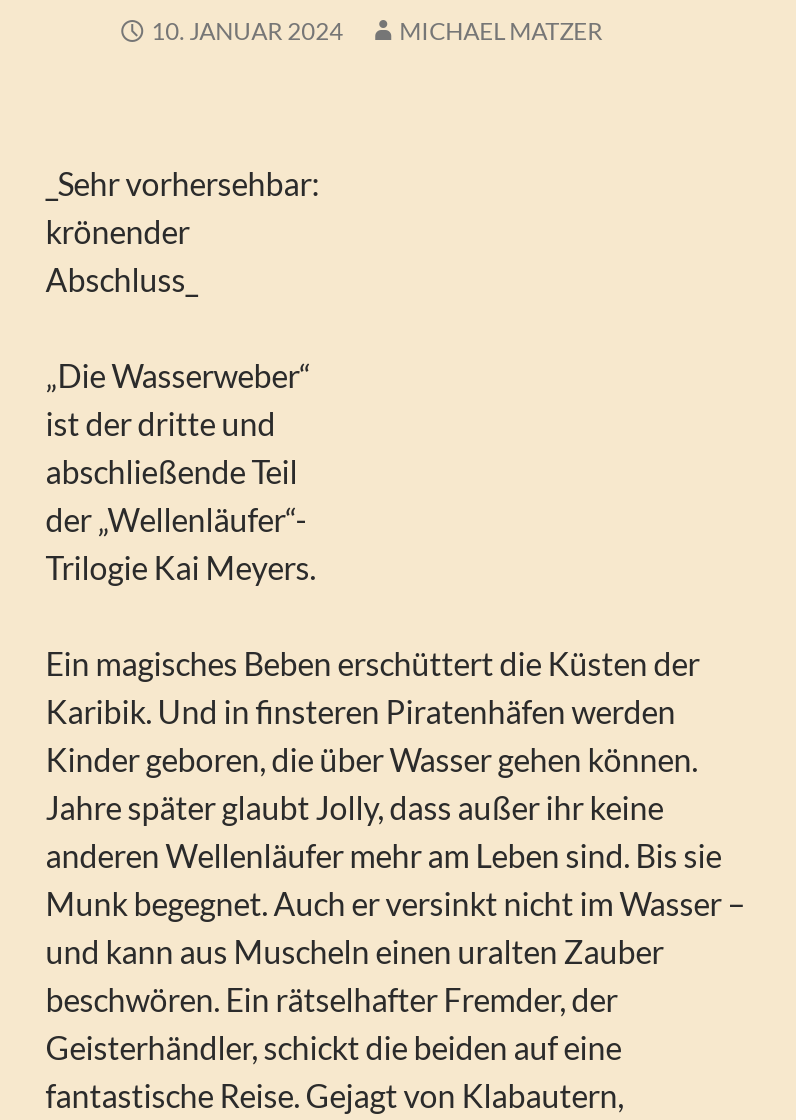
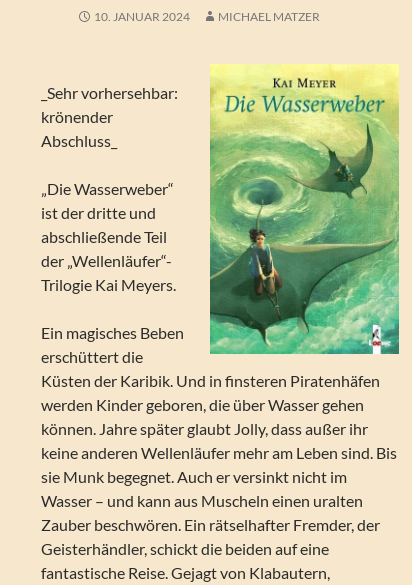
+ [image]
